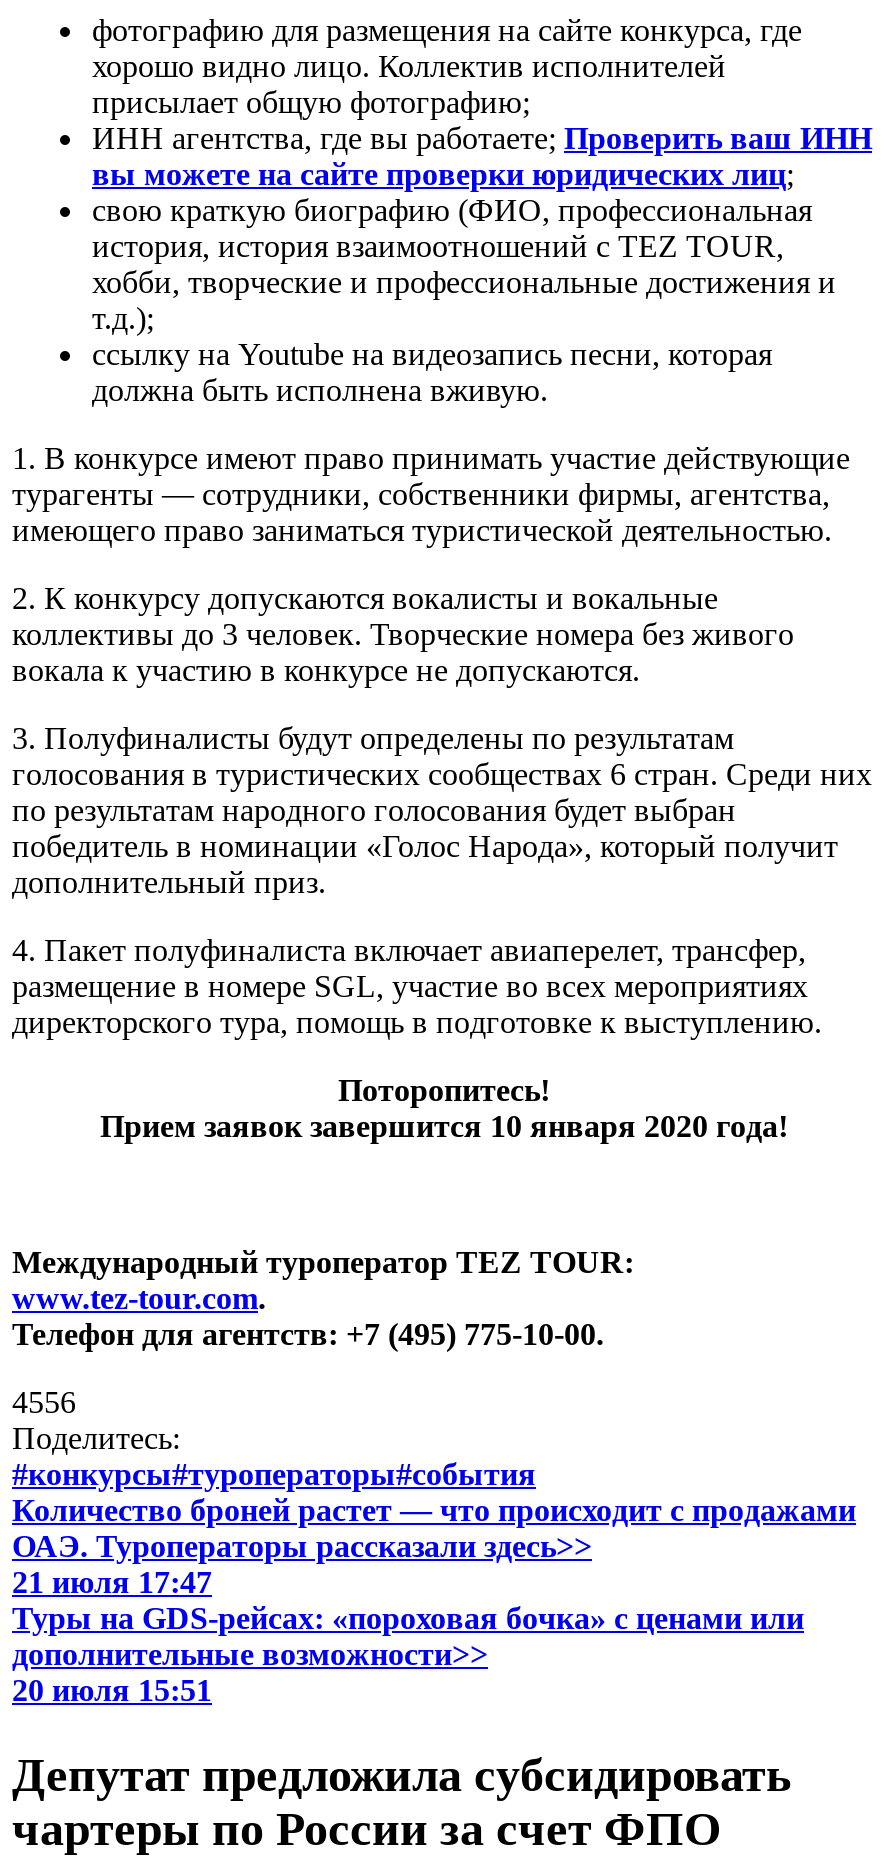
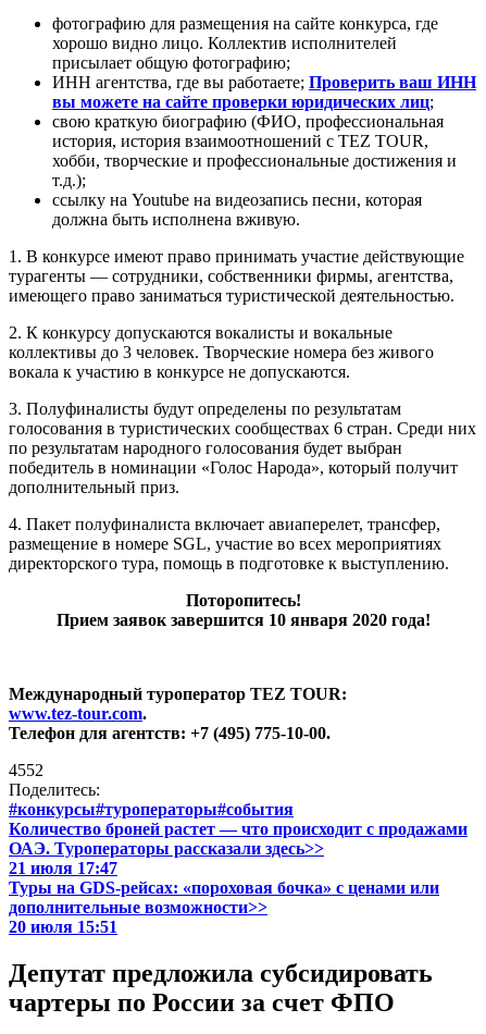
- 4556
+ 4552
